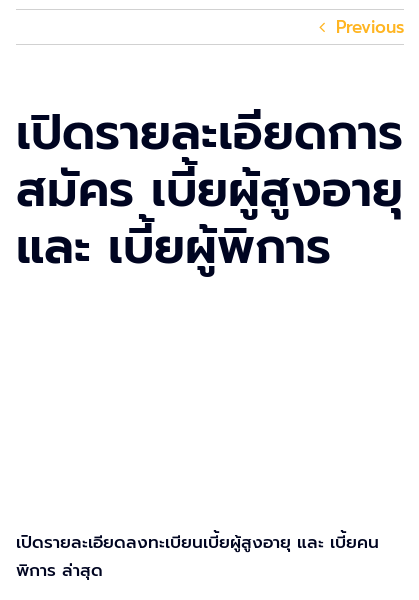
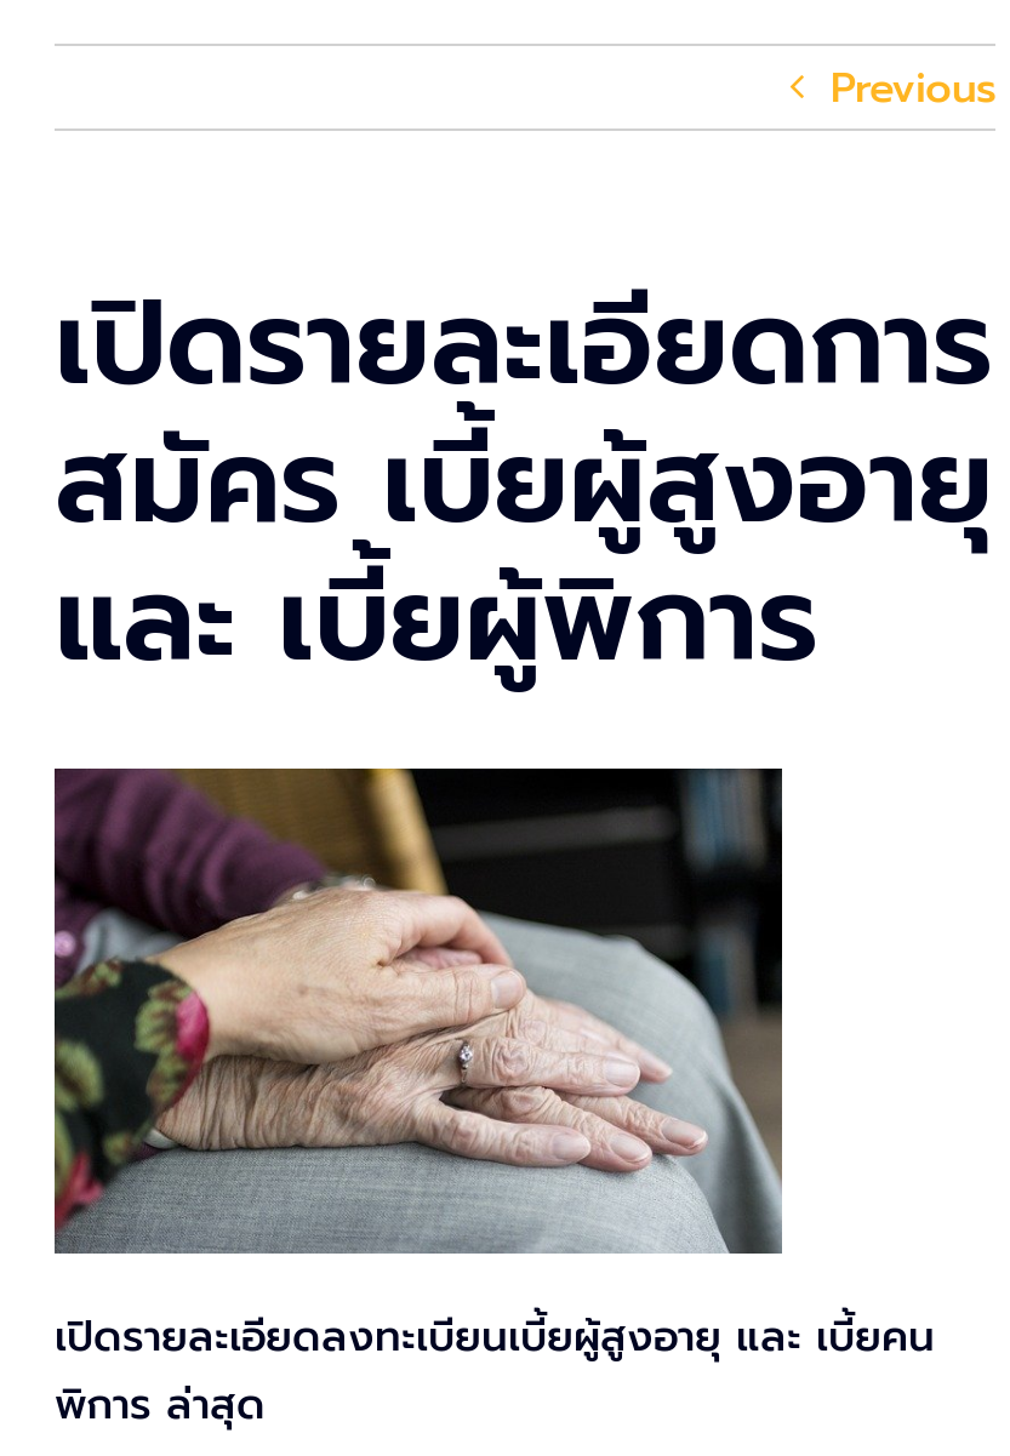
+ [image]
